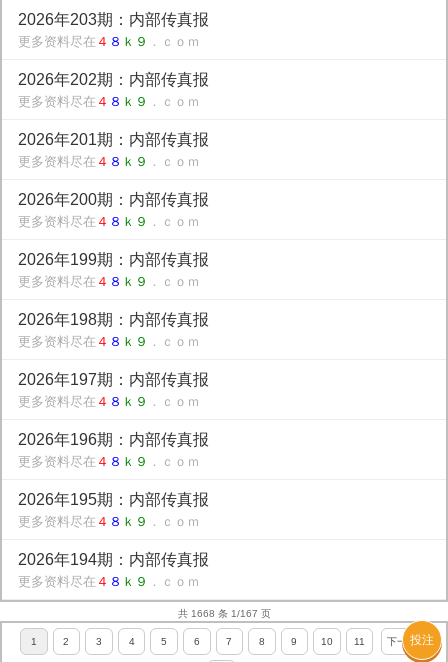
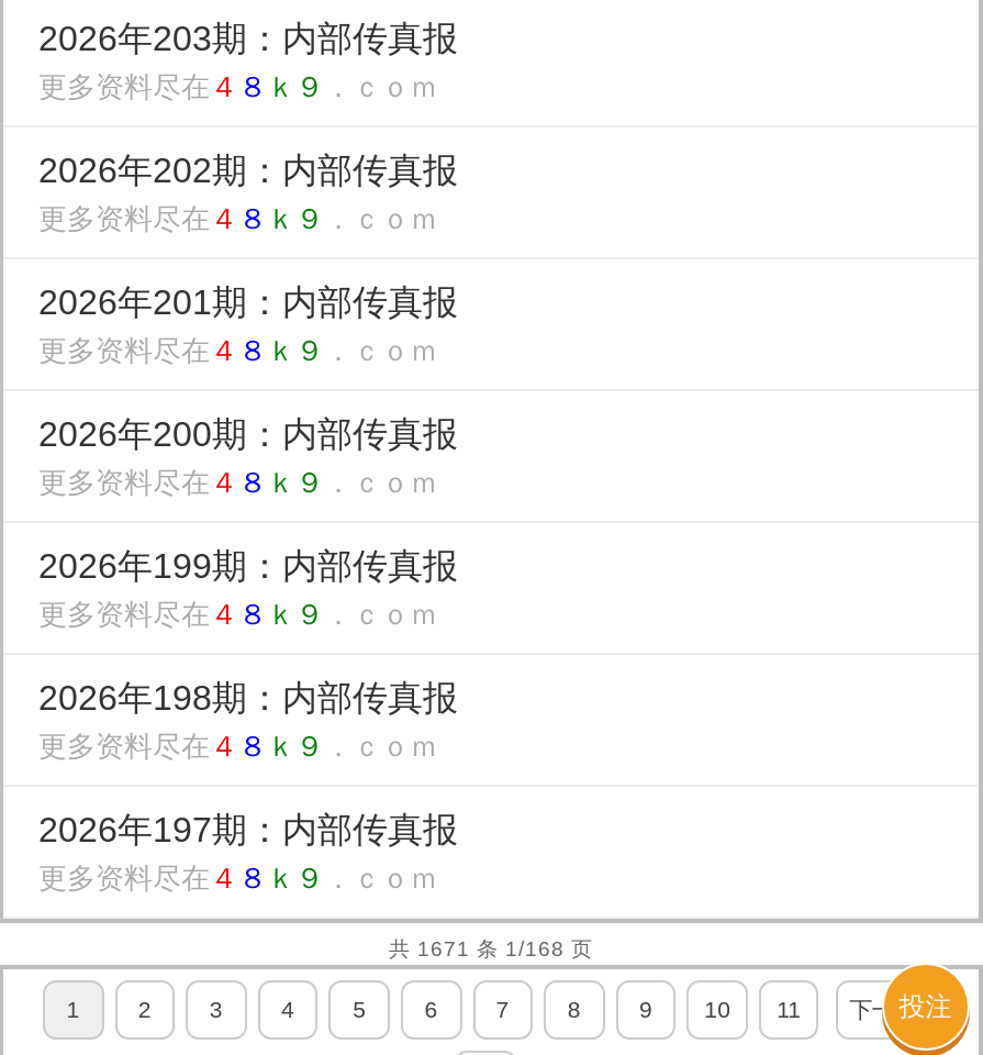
- 2026年196期：内部传真报
- 更多资料尽在４８ｋ９．ｃｏｍ
- 2026年195期：内部传真报
- 更多资料尽在４８ｋ９．ｃｏｍ
- 2026年194期：内部传真报
- 更多资料尽在４８ｋ９．ｃｏｍ
- 共 1668 条 1/167 页
+ 共 1671 条 1/168 页
